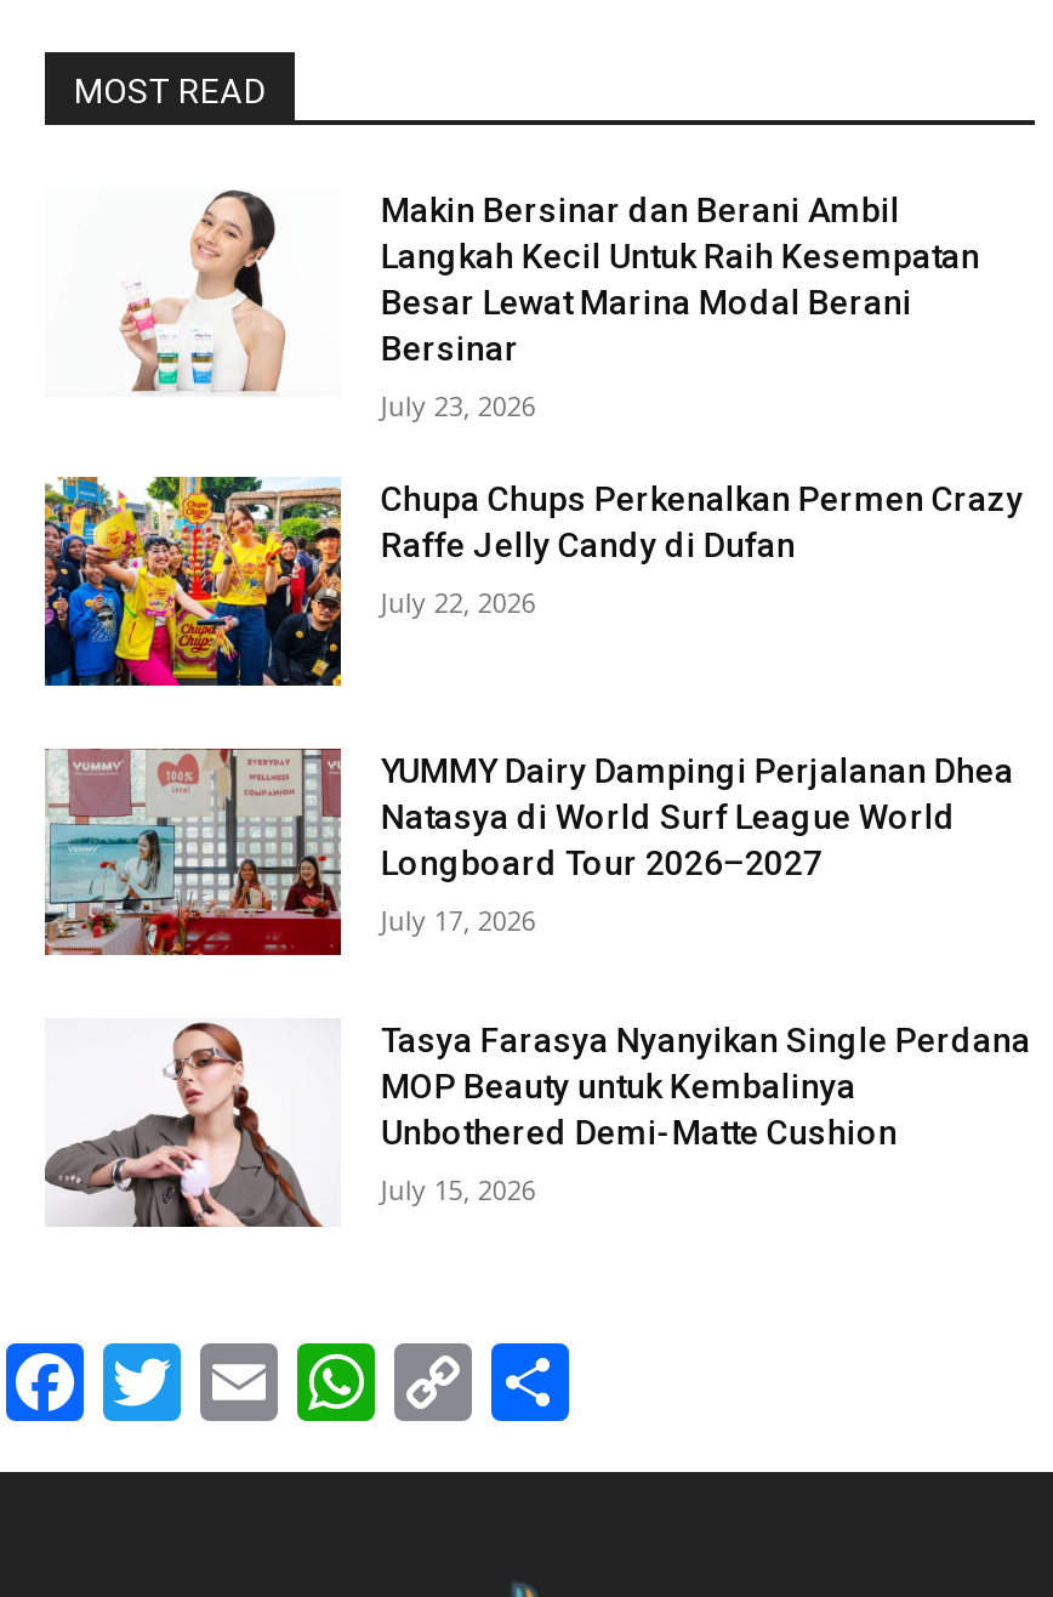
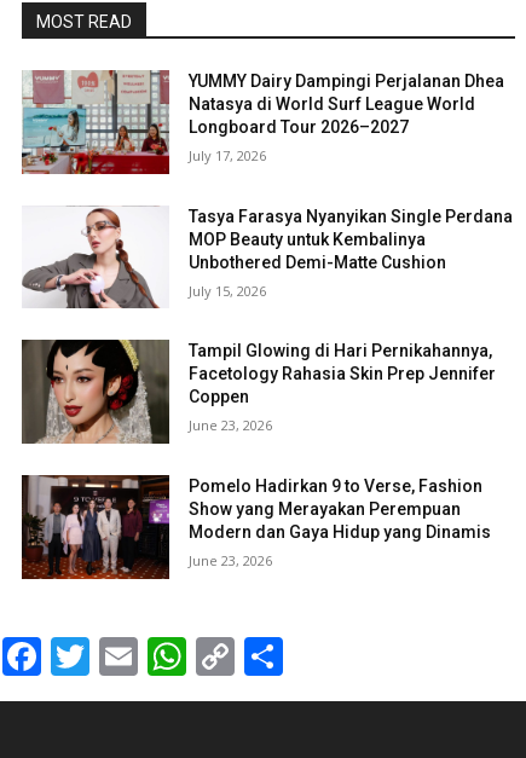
- [image]
- Makin Bersinar dan Berani Ambil
- Langkah Kecil Untuk Raih Kesempatan
- Besar Lewat Marina Modal Berani
- Bersinar
- July 23, 2026
- Chupa Chups Perkenalkan Permen Crazy
- Raffe Jelly Candy di Dufan
- July 22, 2026

- [image]

moved up: [image] | YUMMY Dairy Dampingi Perjalanan Dhea | Natasya di World Surf League World | ... | Unbothered Demi-Matte Cushion | July 15, 2026

+ [image]
+ Tampil Glowing di Hari Pernikahannya,
+ Facetology Rahasia Skin Prep Jennifer
+ Coppen
+ June 23, 2026
+ Pomelo Hadirkan 9 to Verse, Fashion
+ Show yang Merayakan Perempuan
+ Modern dan Gaya Hidup yang Dinamis
+ June 23, 2026

+ [image]
